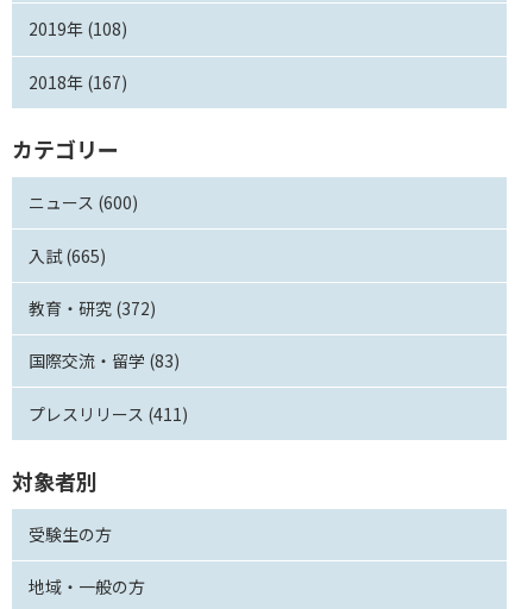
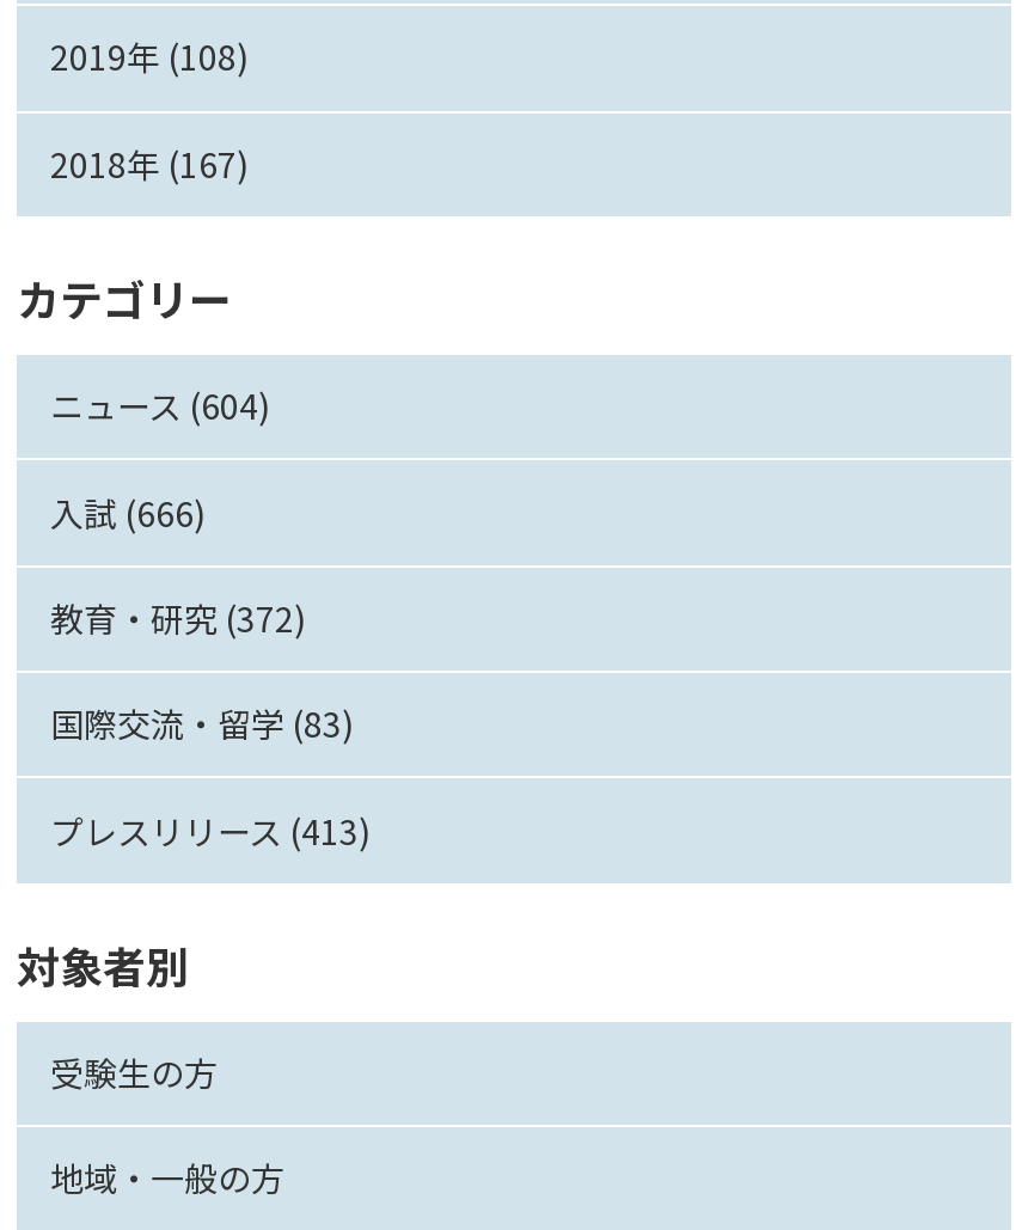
- ニュース (600)
+ ニュース (604)

- 入試 (665)
+ 入試 (666)

- プレスリリース (411)
+ プレスリリース (413)
